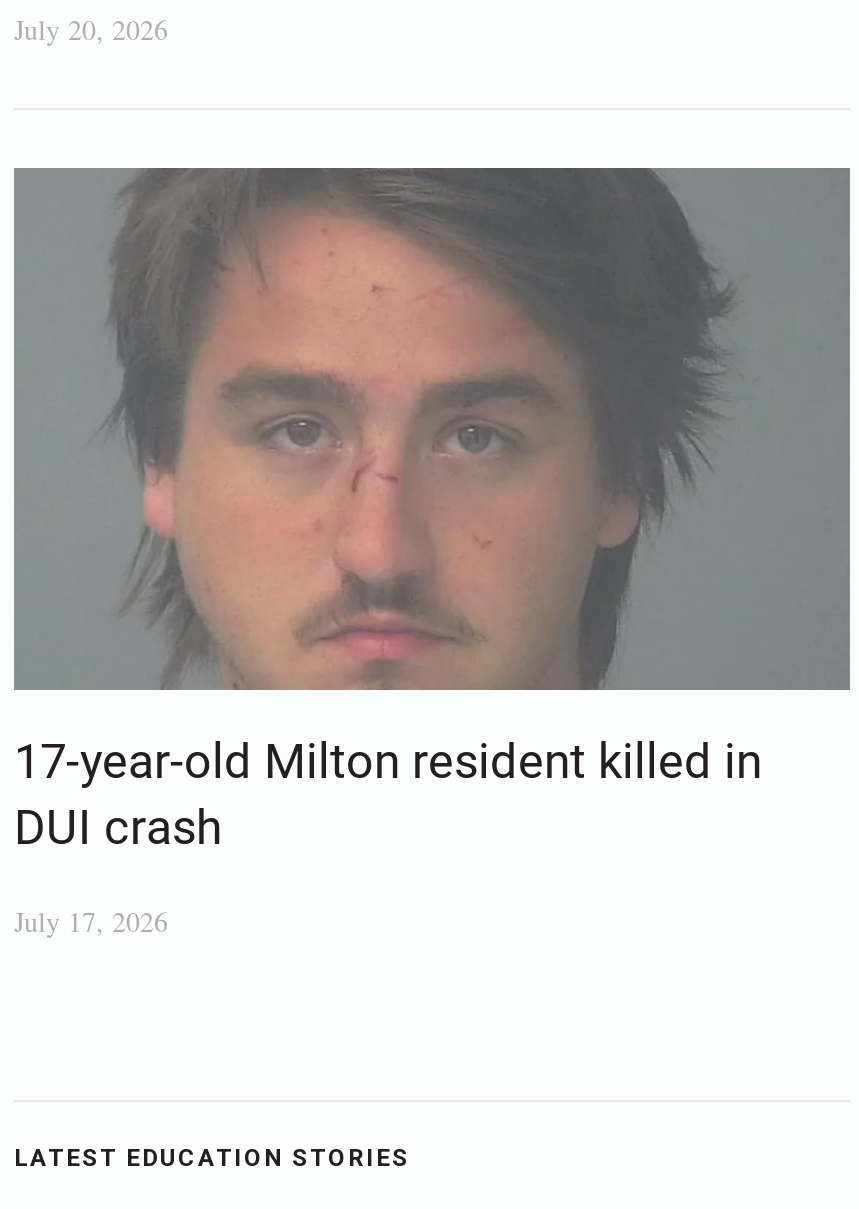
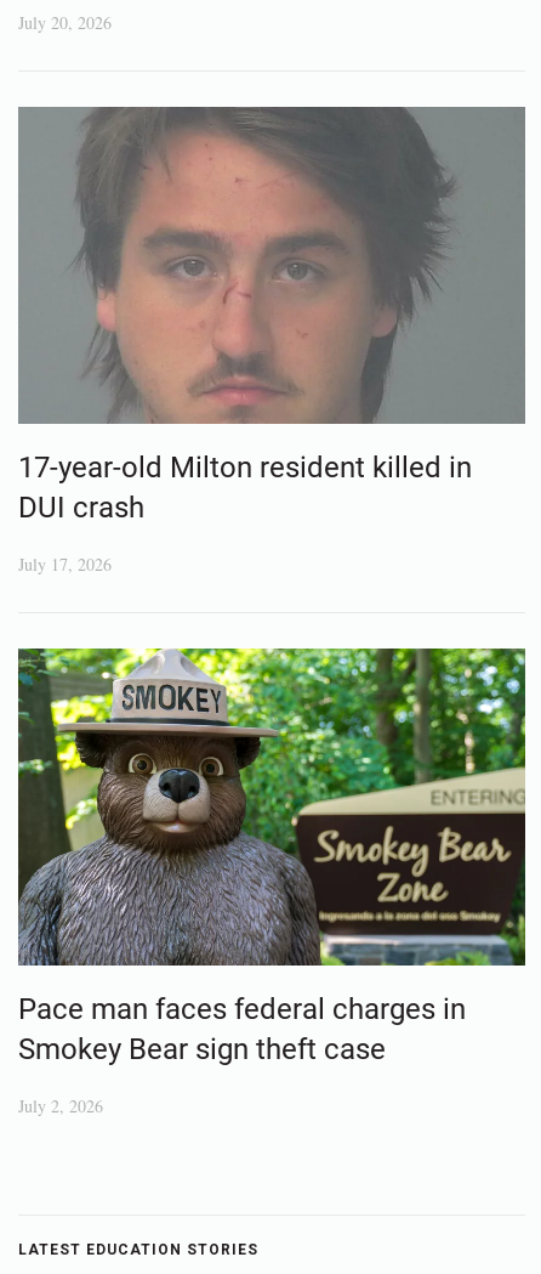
+ [image]
+ Pace man faces federal charges in
+ Smokey Bear sign theft case
+ July 2, 2026
